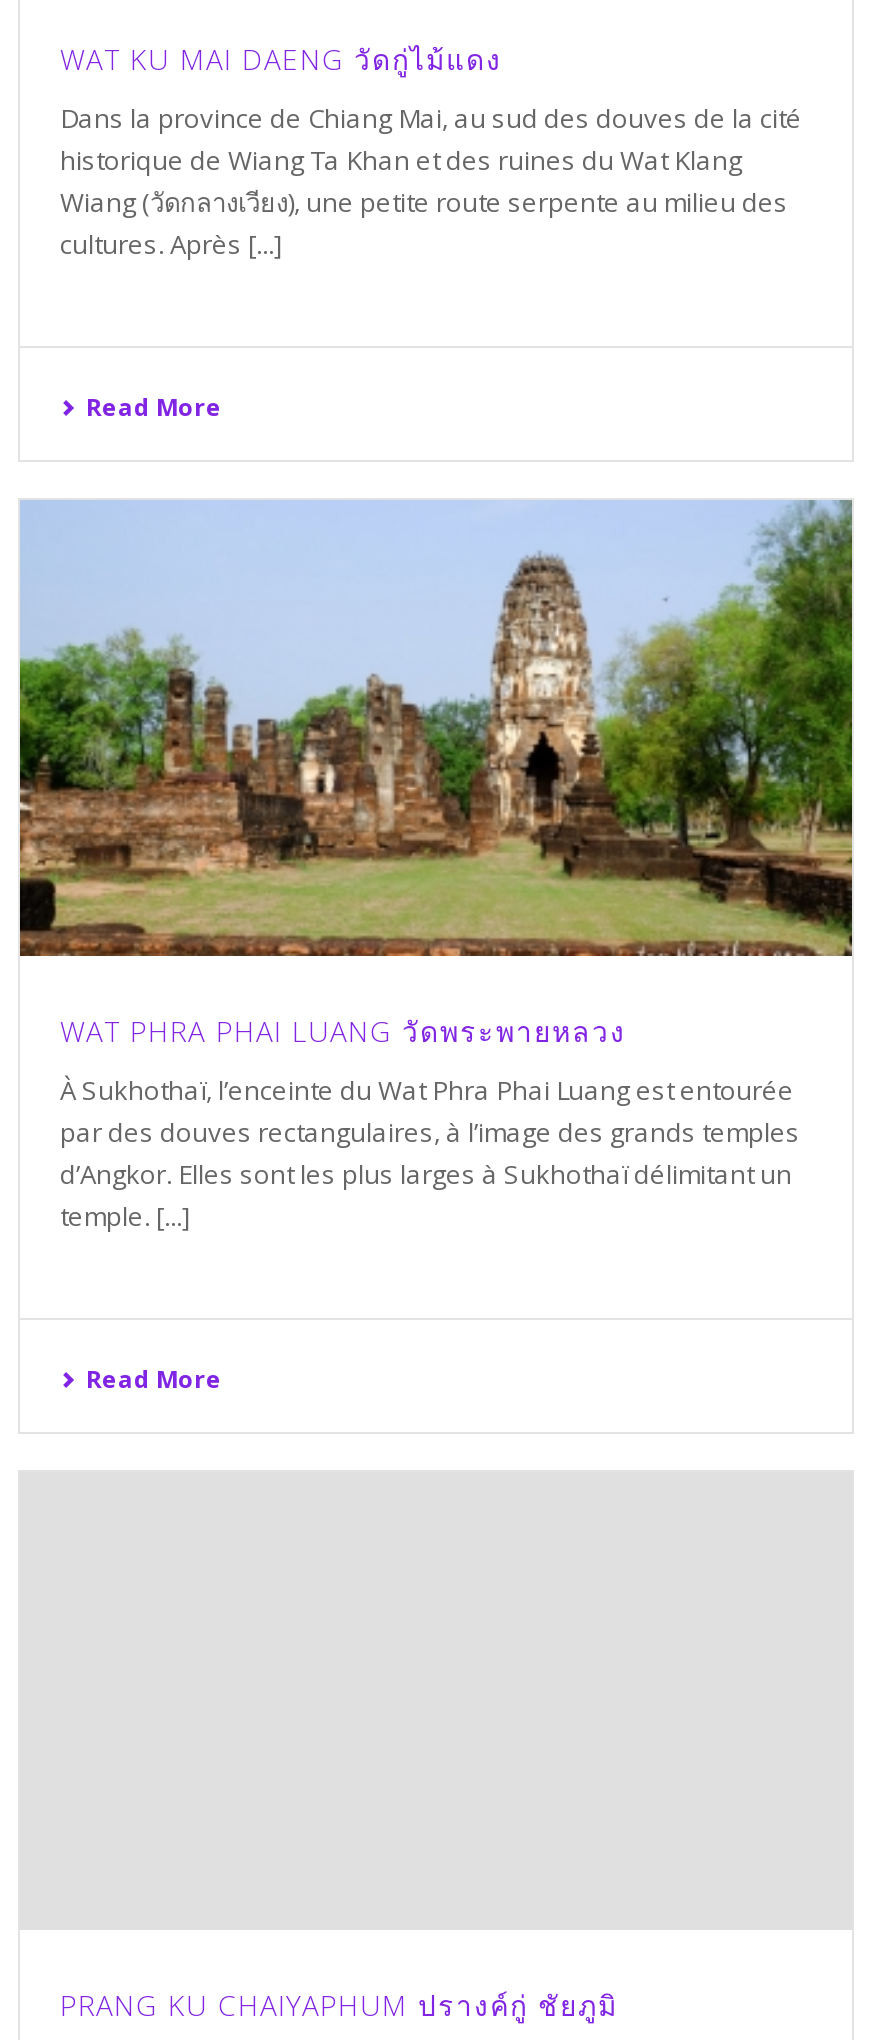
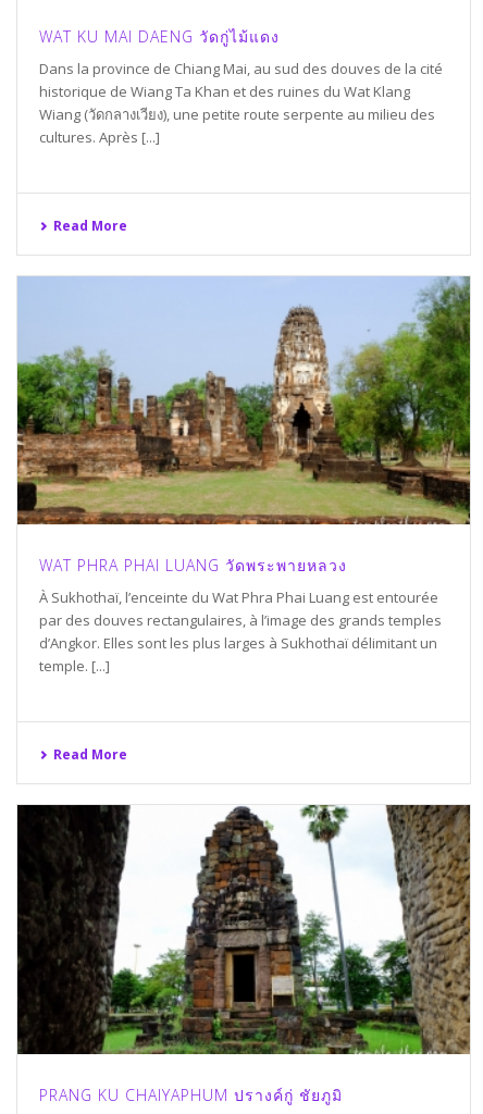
+ [image]
